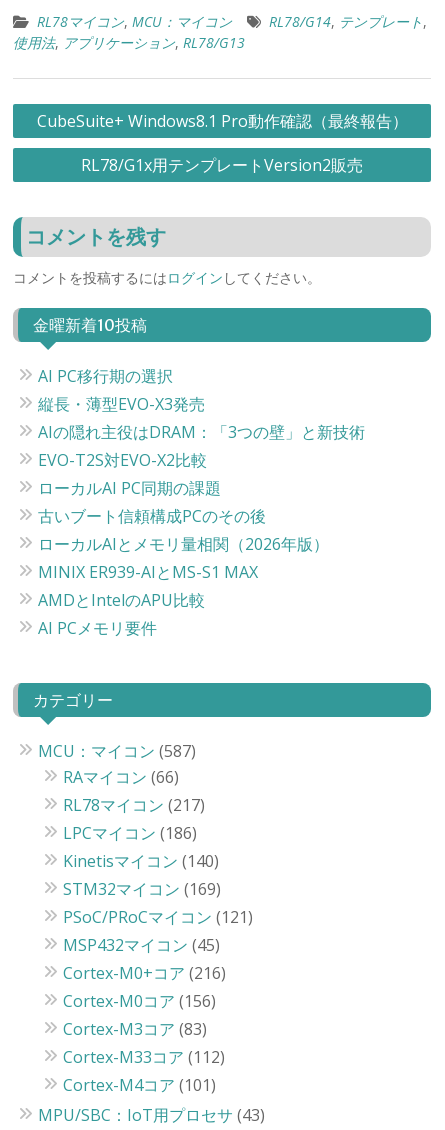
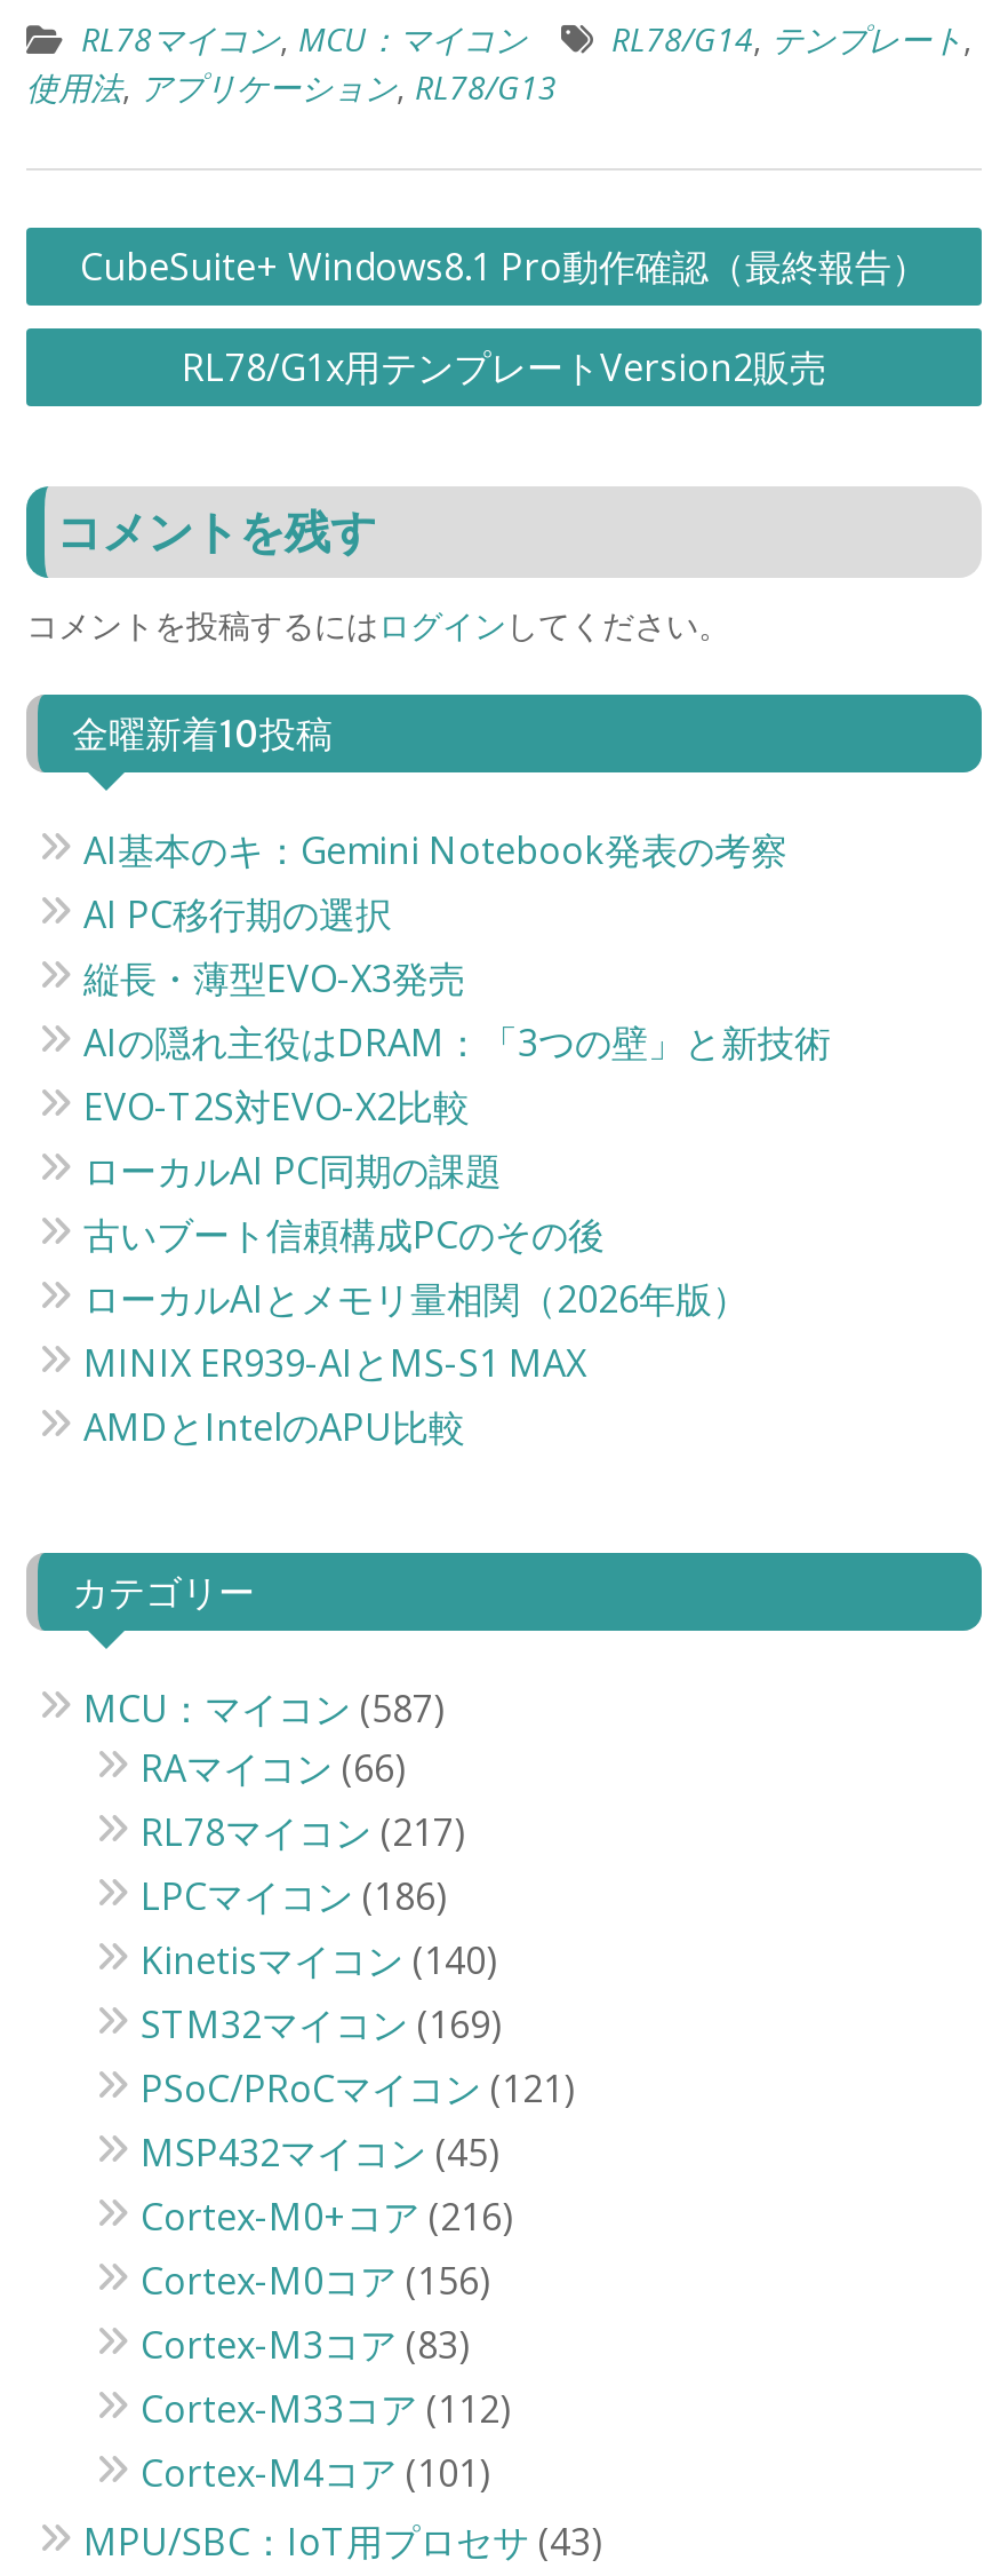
+ AI基本のキ：Gemini Notebook発表の考察

moved down: AI PC移行期の選択 | 縦長・薄型EVO-X3発売 | AIの隠れ主役はDRAM：「3つの壁」と新技術 | ... | MINIX ER939-AIとMS-S1 MAX | AMDとIntelのAPU比較

- AI PCメモリ要件
